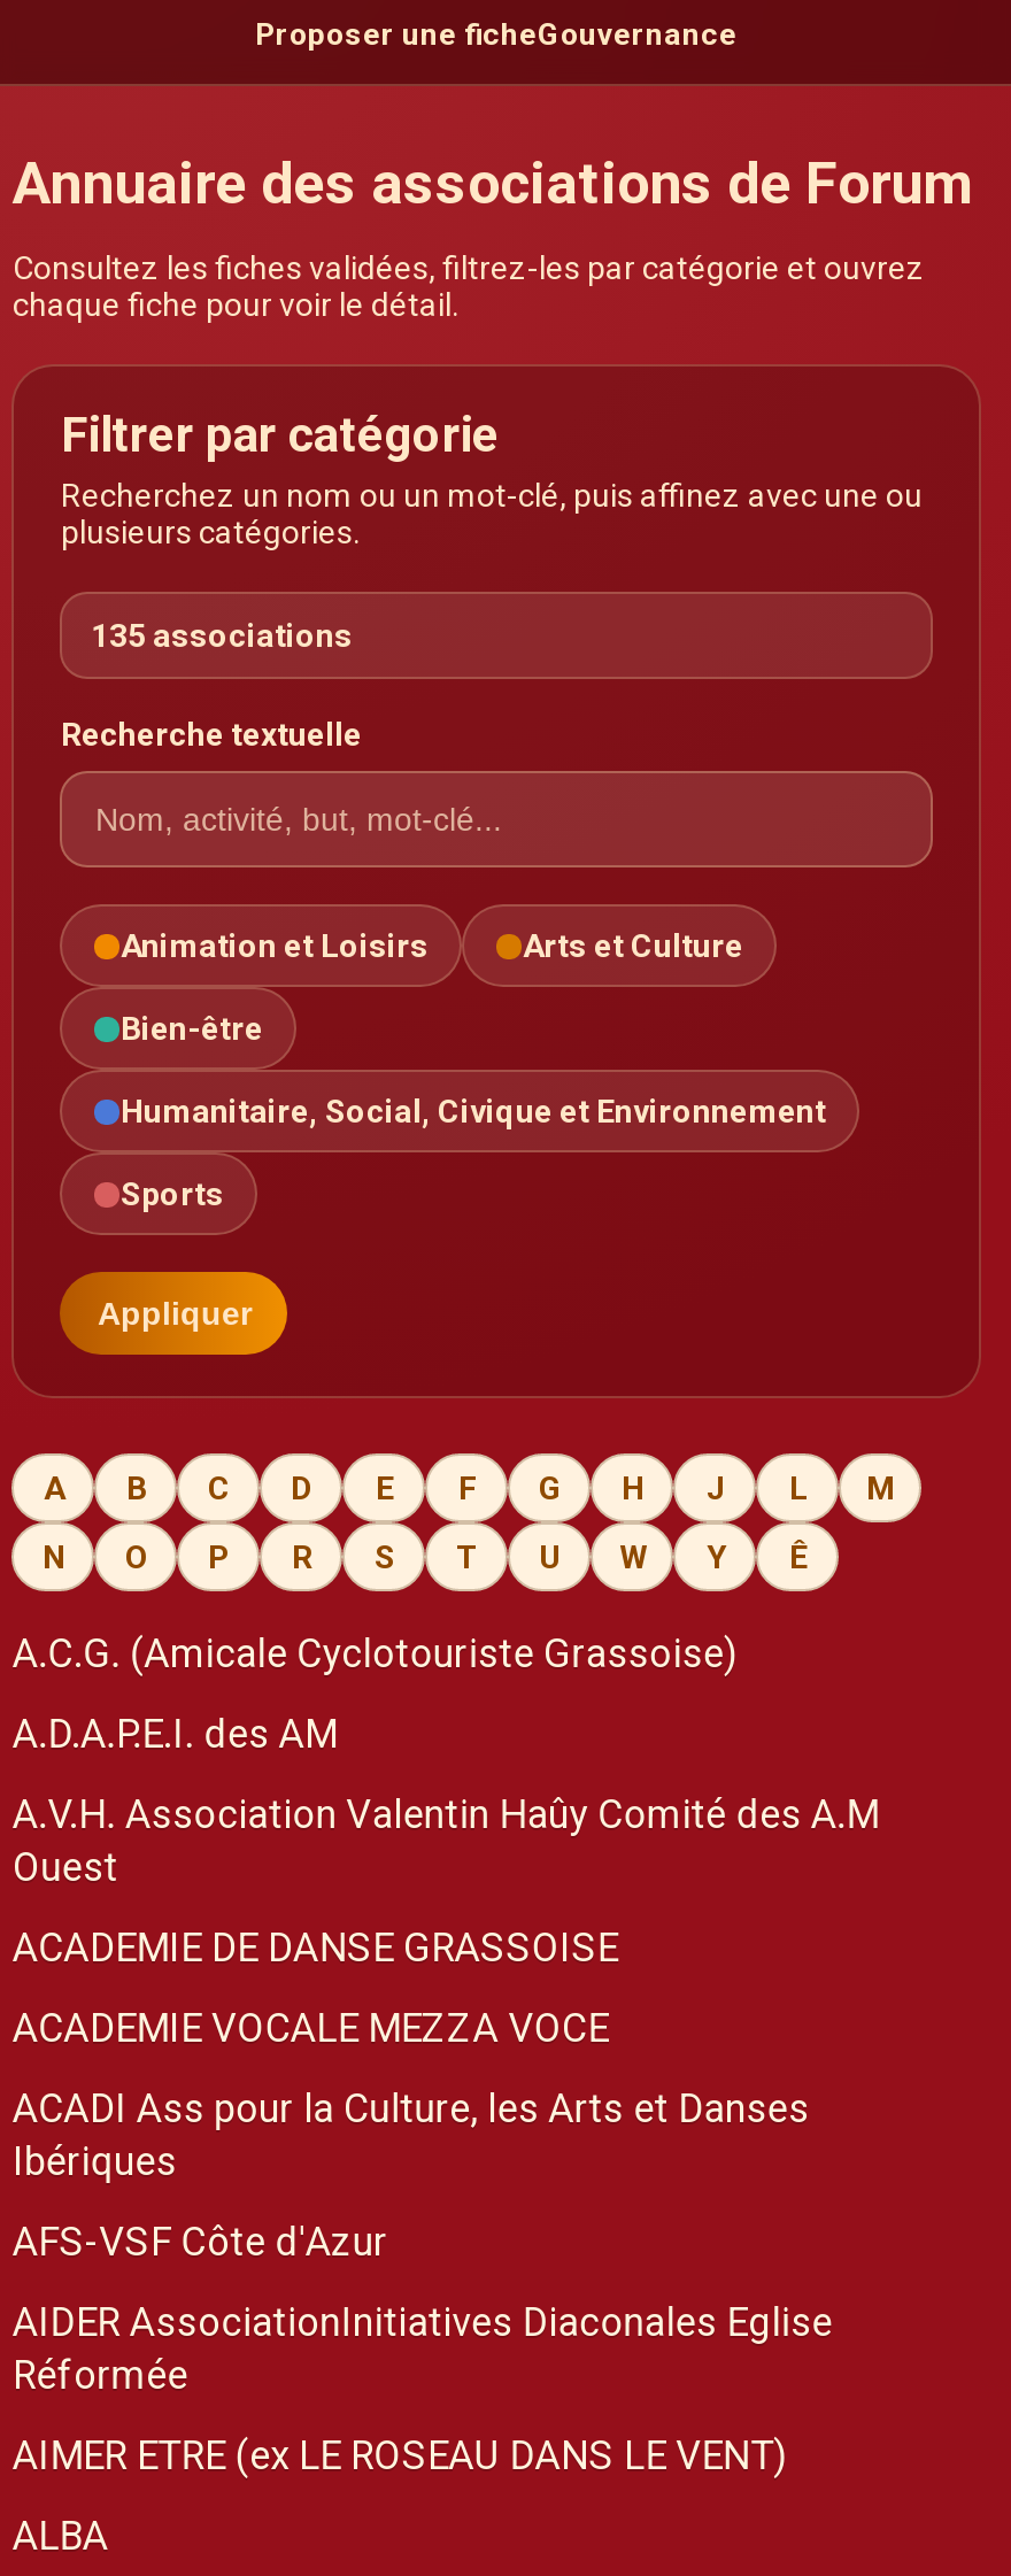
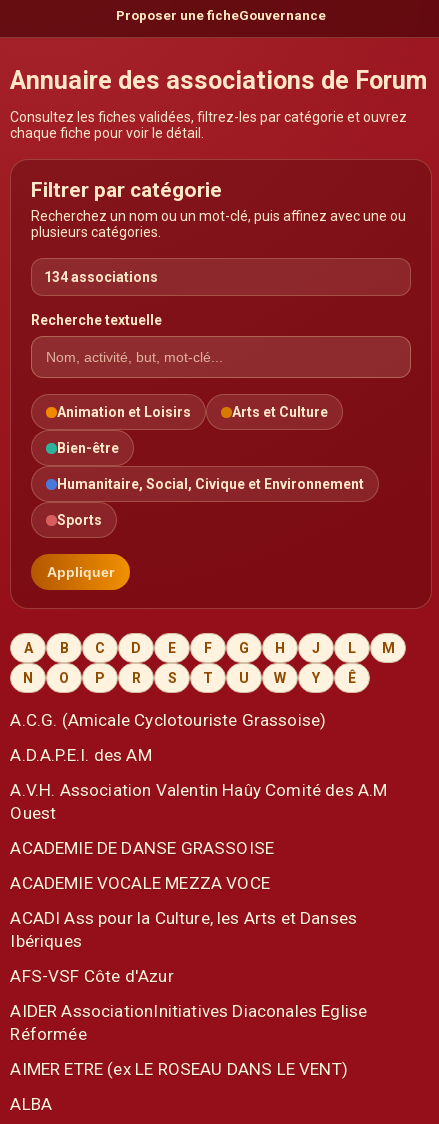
- 135 associations
+ 134 associations
